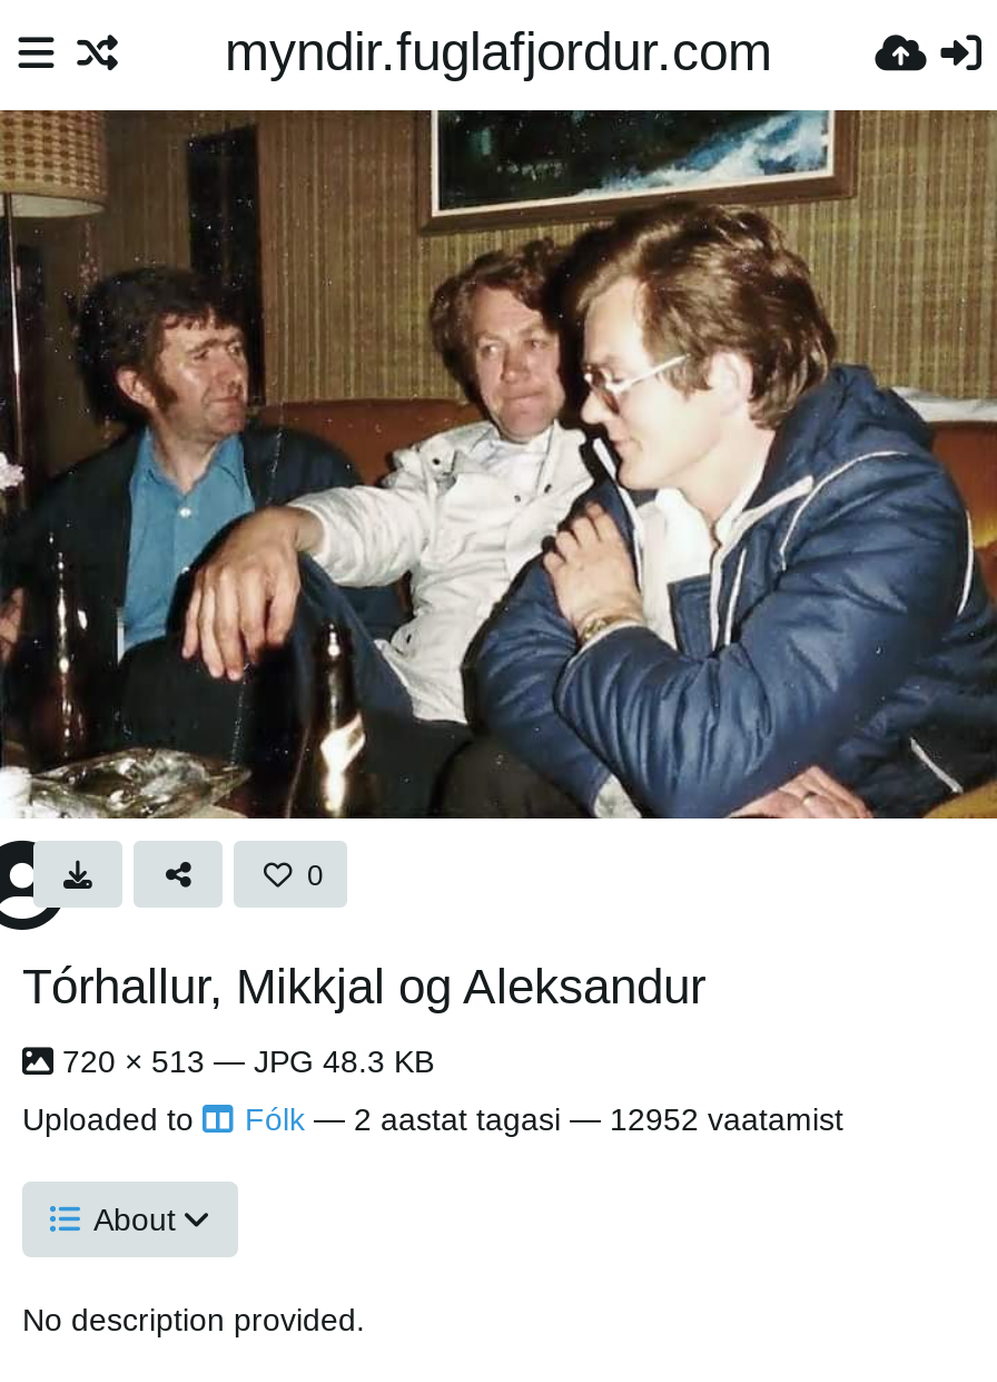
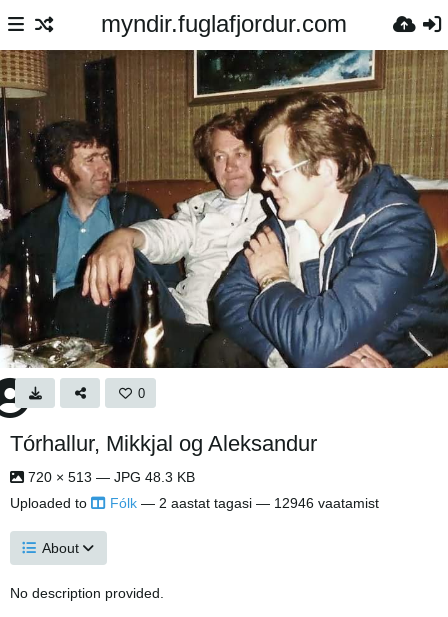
- Fólk — 2 aastat tagasi — 12952 vaatamist
+ Fólk — 2 aastat tagasi — 12946 vaatamist
